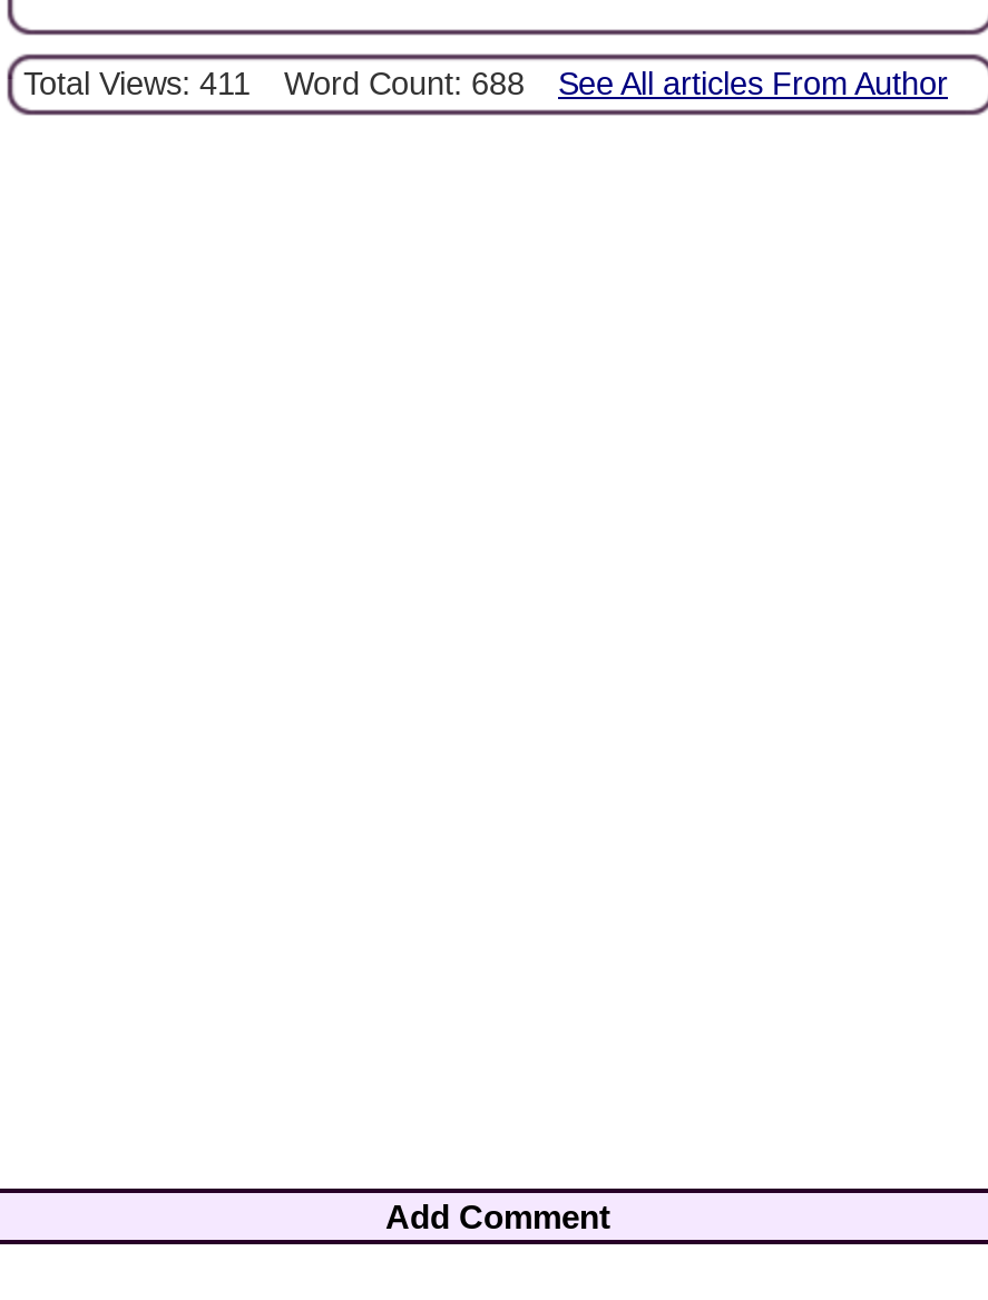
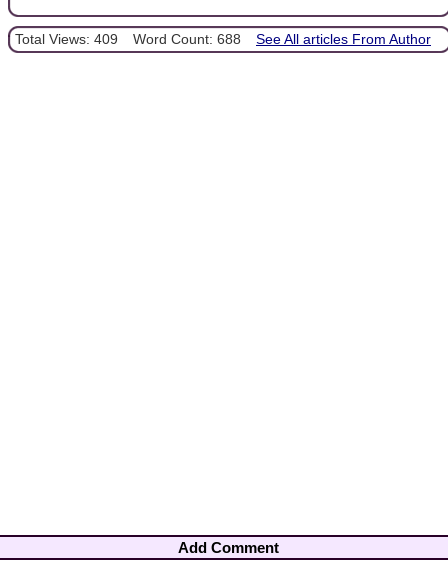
- Total Views: 411 Word Count: 688 See All articles From Author
+ Total Views: 409 Word Count: 688 See All articles From Author
